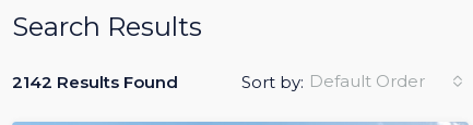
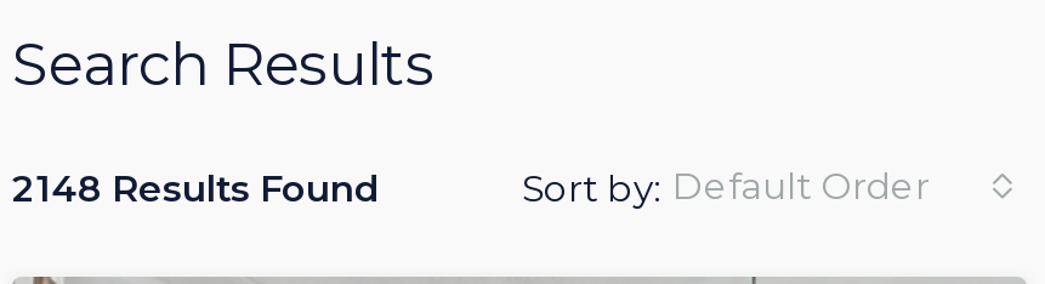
- 2142 Results Found
+ 2148 Results Found
